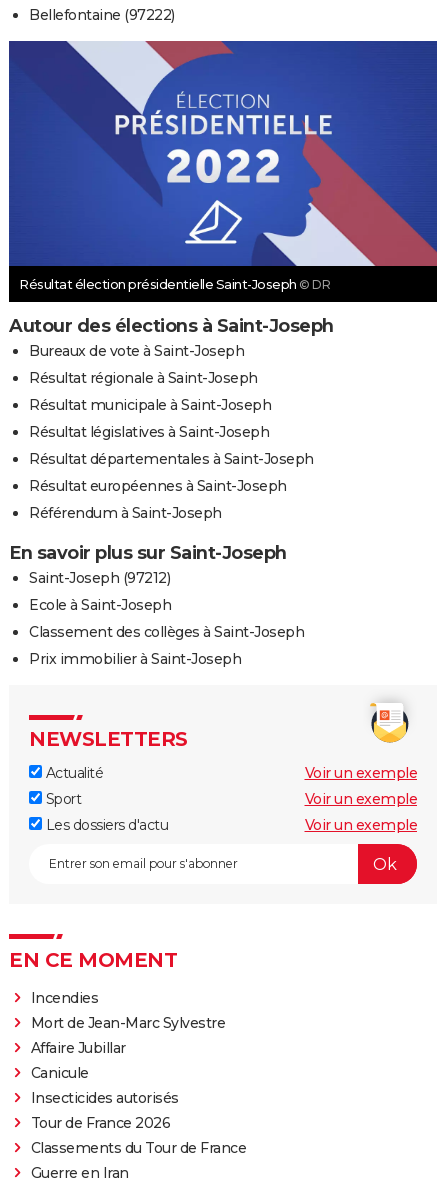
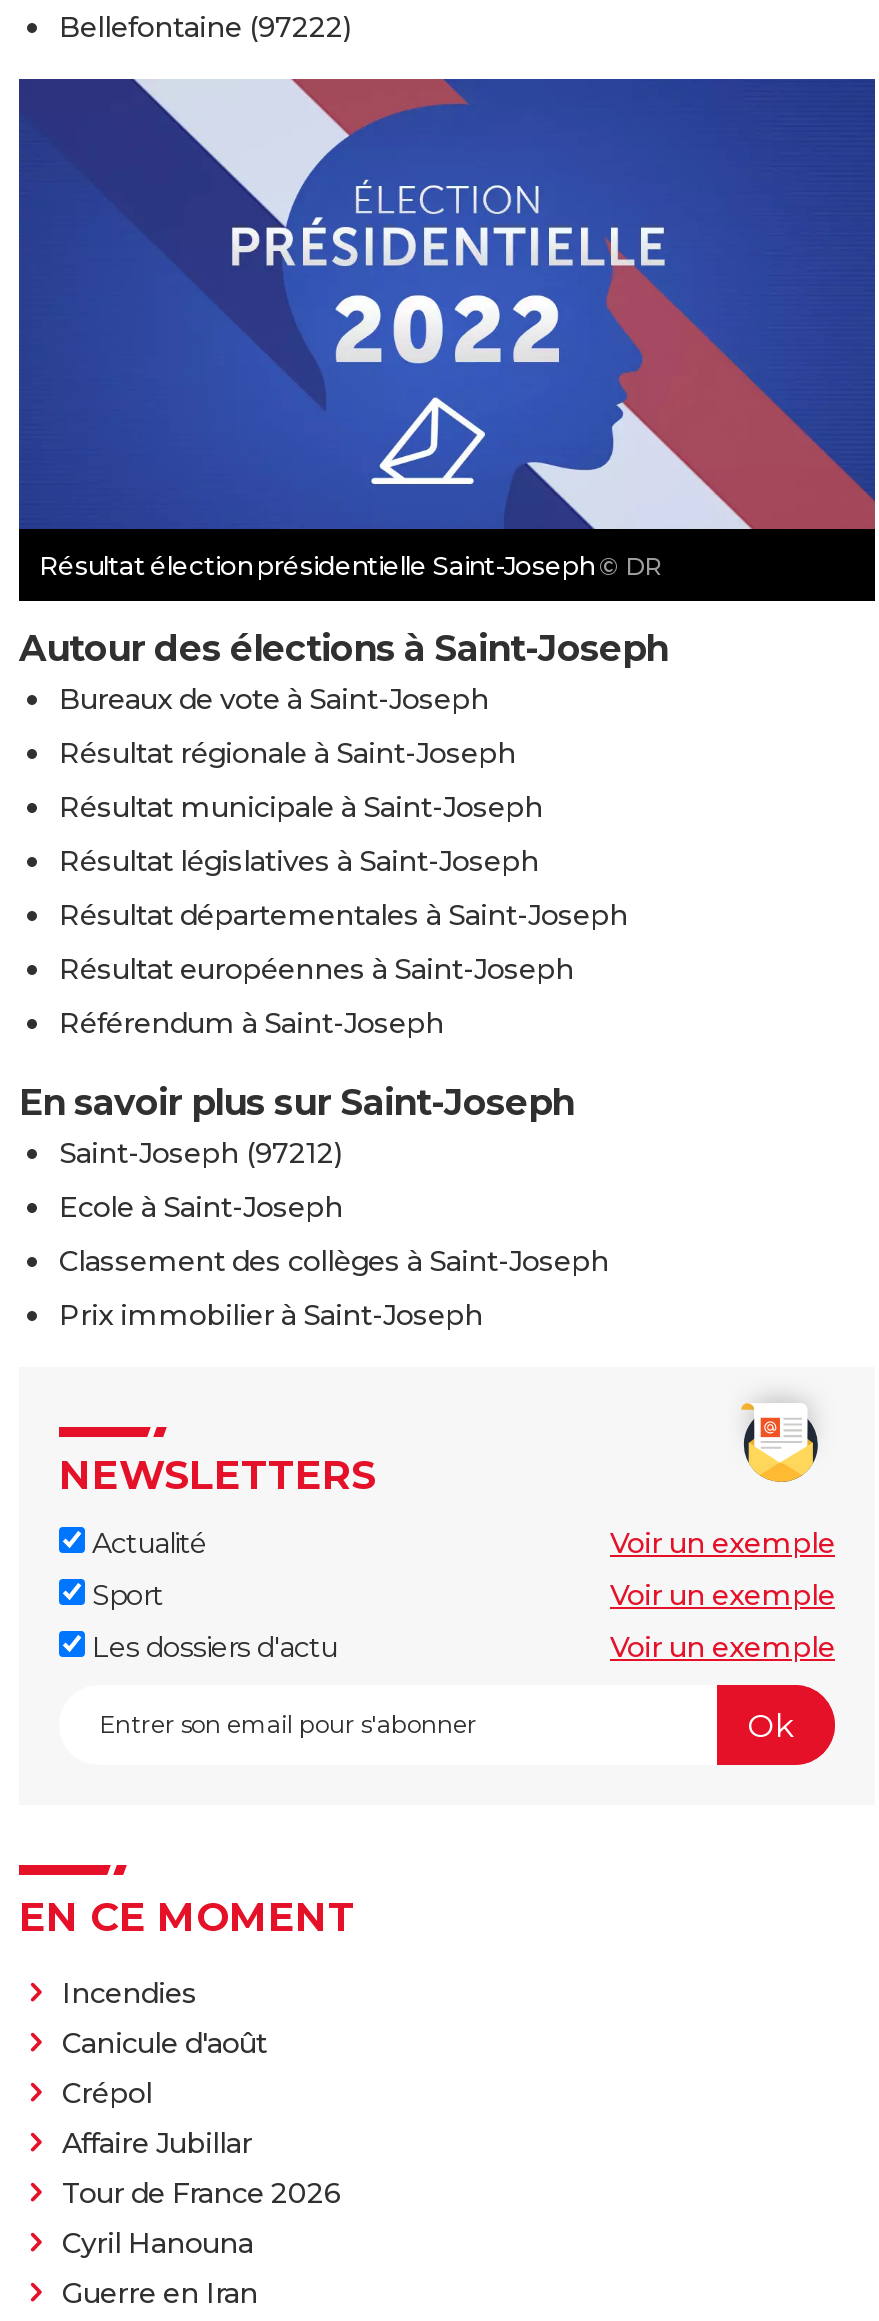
- Mort de Jean-Marc Sylvestre
+ Canicule d'août
+ Crépol

moved down: Affaire Jubillar

- Canicule
- Insecticides autorisés

- Classements du Tour de France
+ Cyril Hanouna
